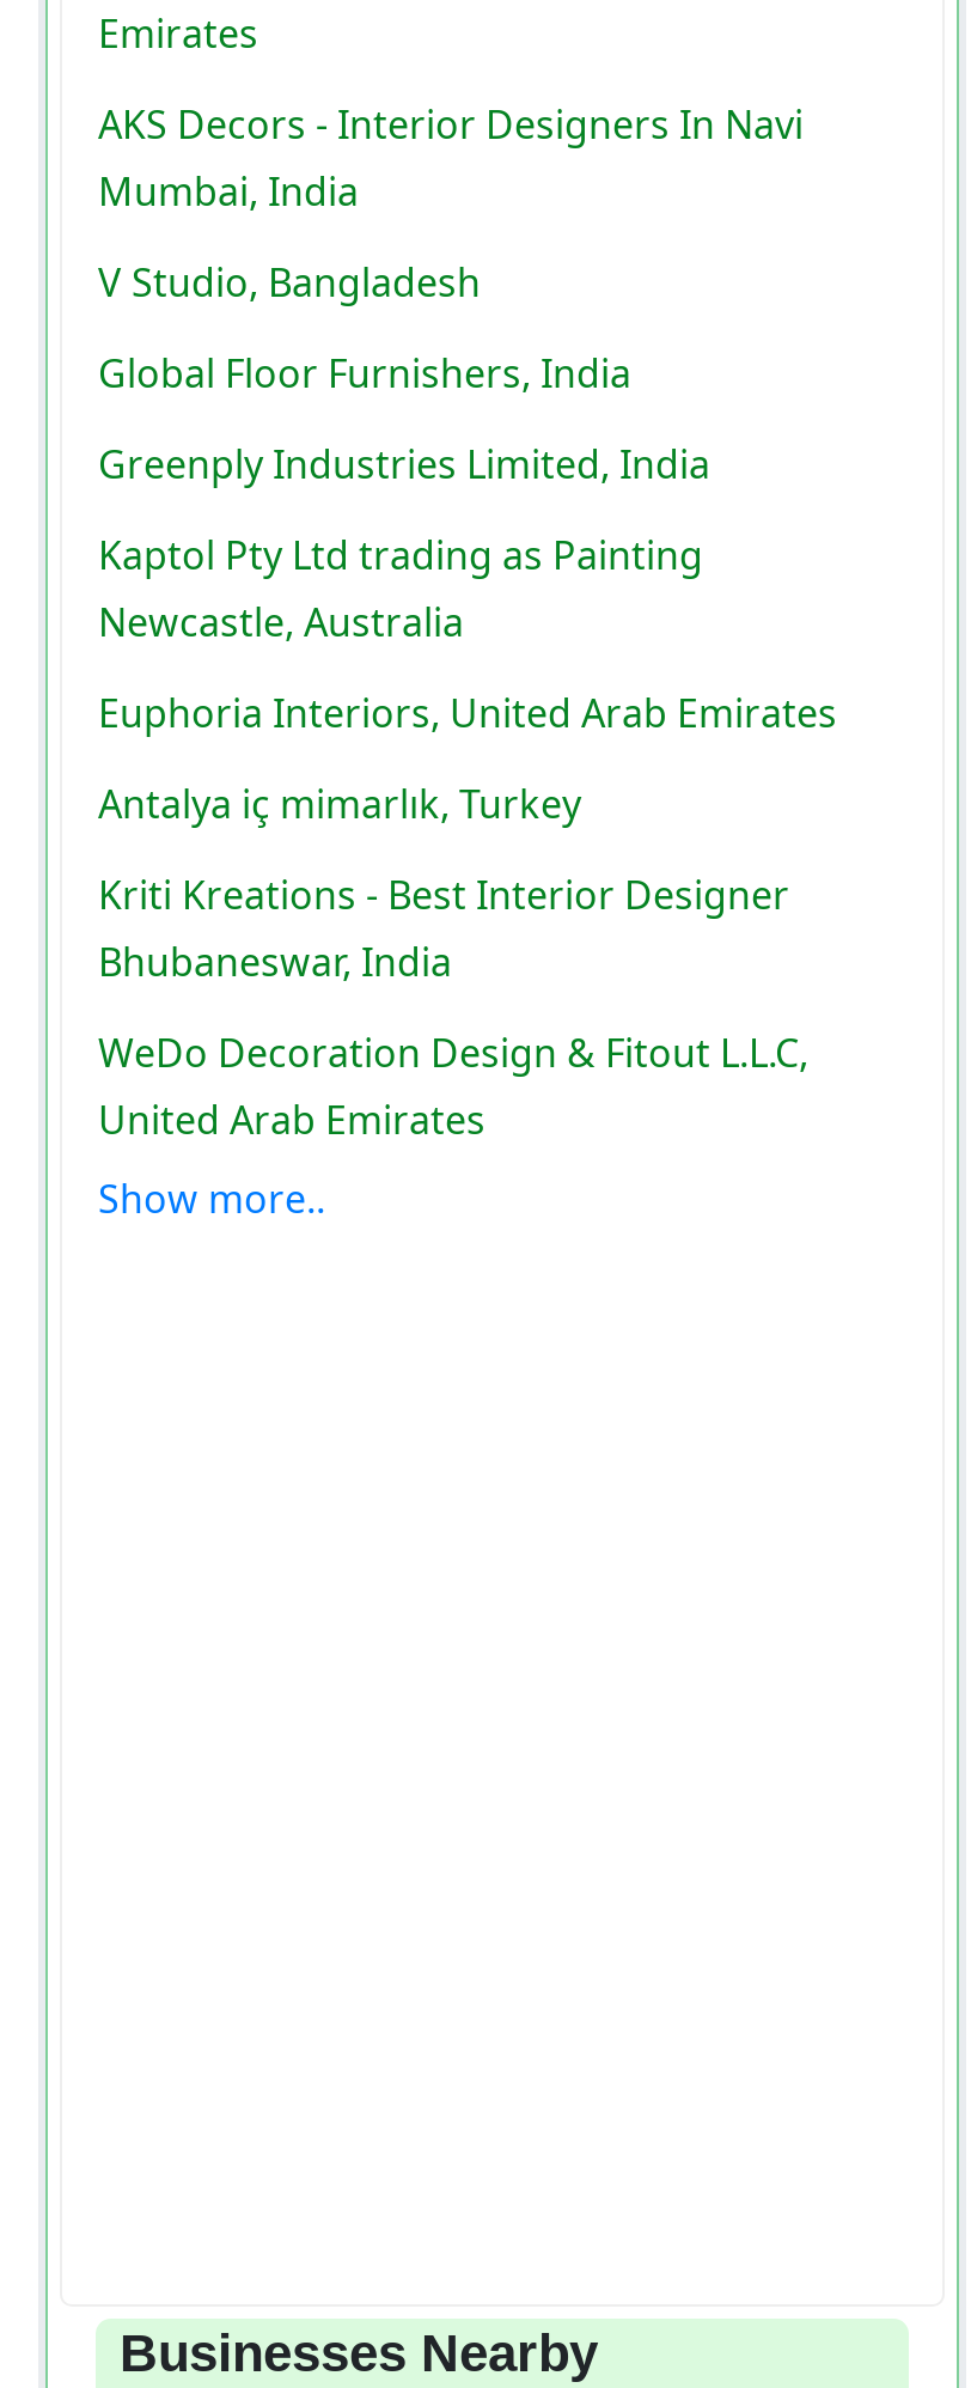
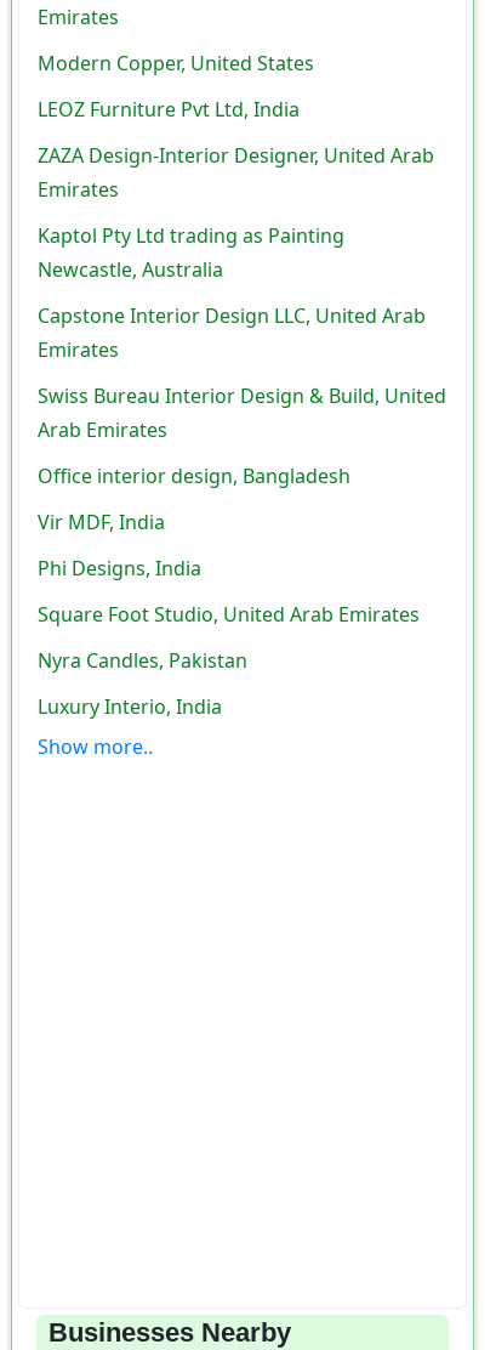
- AKS Decors - Interior Designers In Navi
- Mumbai, India
- V Studio, Bangladesh
- Global Floor Furnishers, India
- Greenply Industries Limited, India
+ Modern Copper, United States
+ LEOZ Furniture Pvt Ltd, India
+ ZAZA Design-Interior Designer, United Arab
+ Emirates

moved up: Kaptol Pty Ltd trading as Painting | Newcastle, Australia

- Euphoria Interiors, United Arab Emirates
- Antalya iç mimarlık, Turkey
- Kriti Kreations - Best Interior Designer
- Bhubaneswar, India
- WeDo Decoration Design & Fitout L.L.C,
- United Arab Emirates
+ Capstone Interior Design LLC, United Arab
+ Emirates
+ Swiss Bureau Interior Design & Build, United
+ Arab Emirates
+ Office interior design, Bangladesh
+ Vir MDF, India
+ Phi Designs, India
+ Square Foot Studio, United Arab Emirates
+ Nyra Candles, Pakistan
+ Luxury Interio, India
